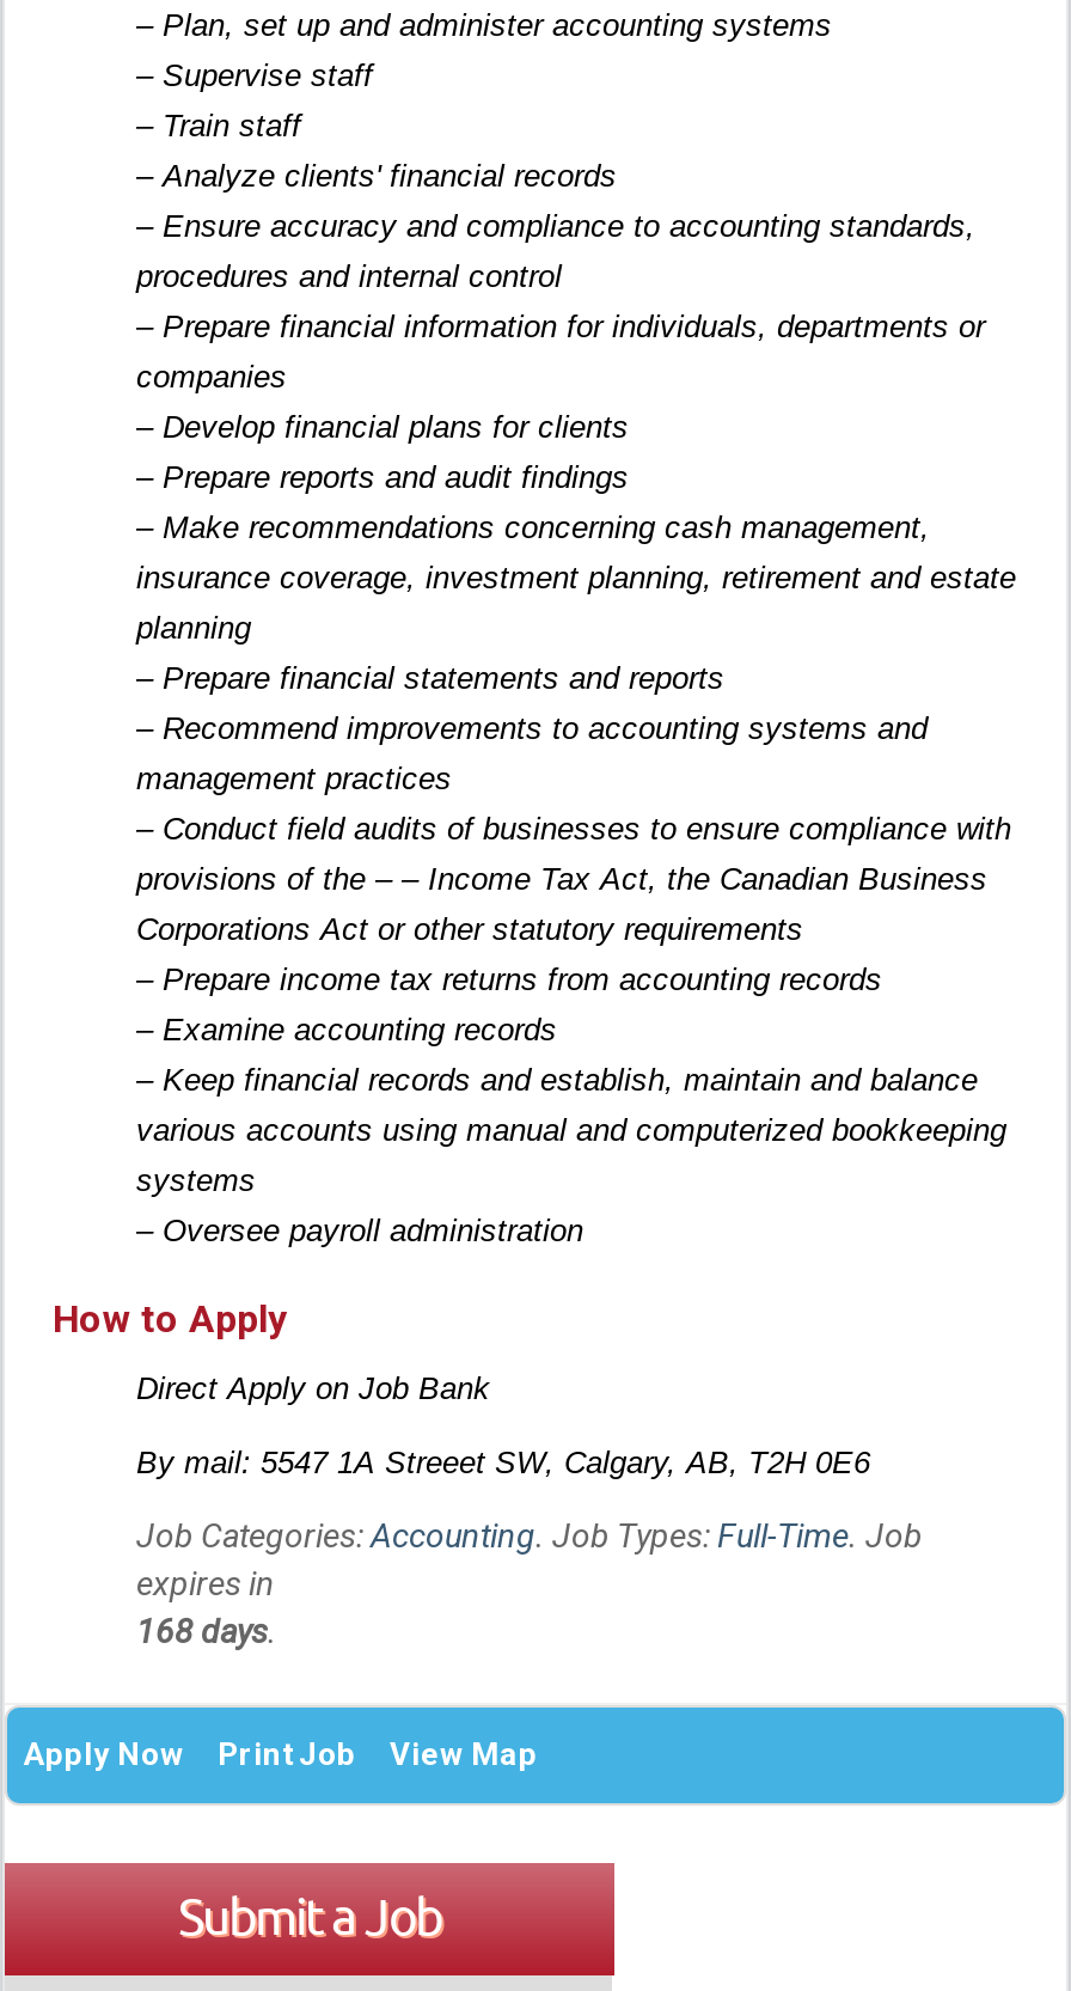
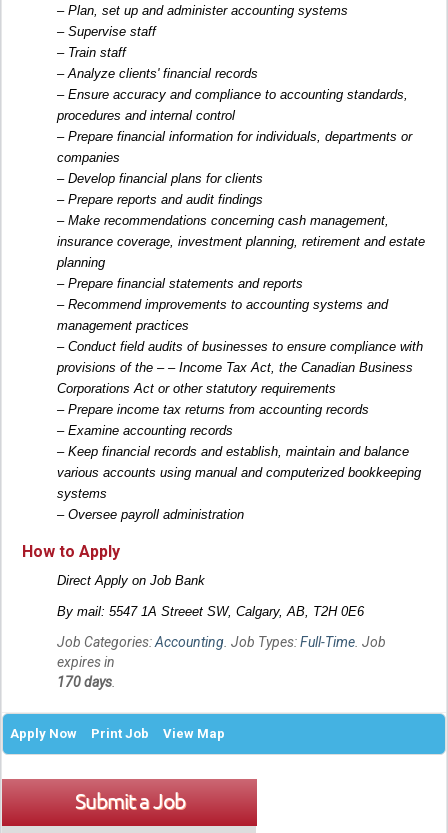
- 168 days.
+ 170 days.
